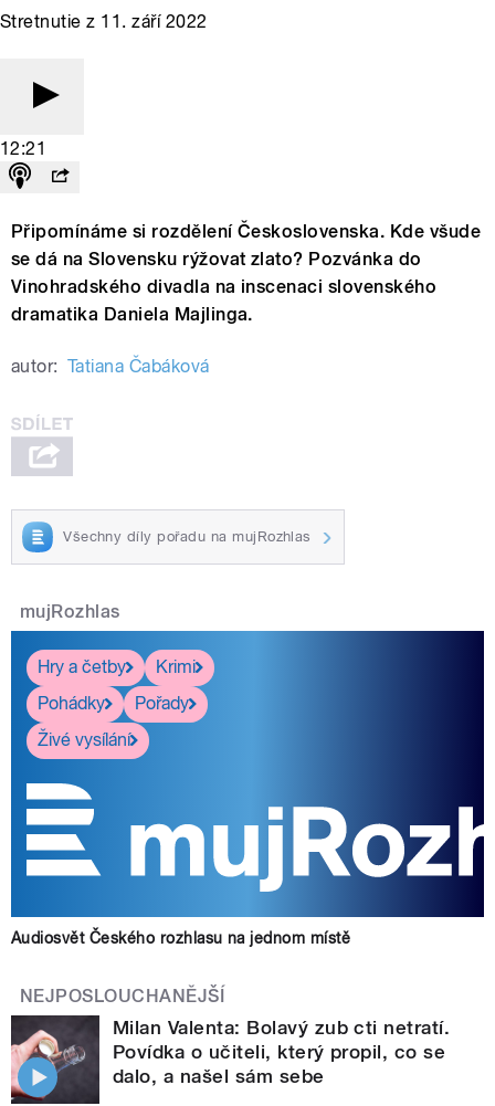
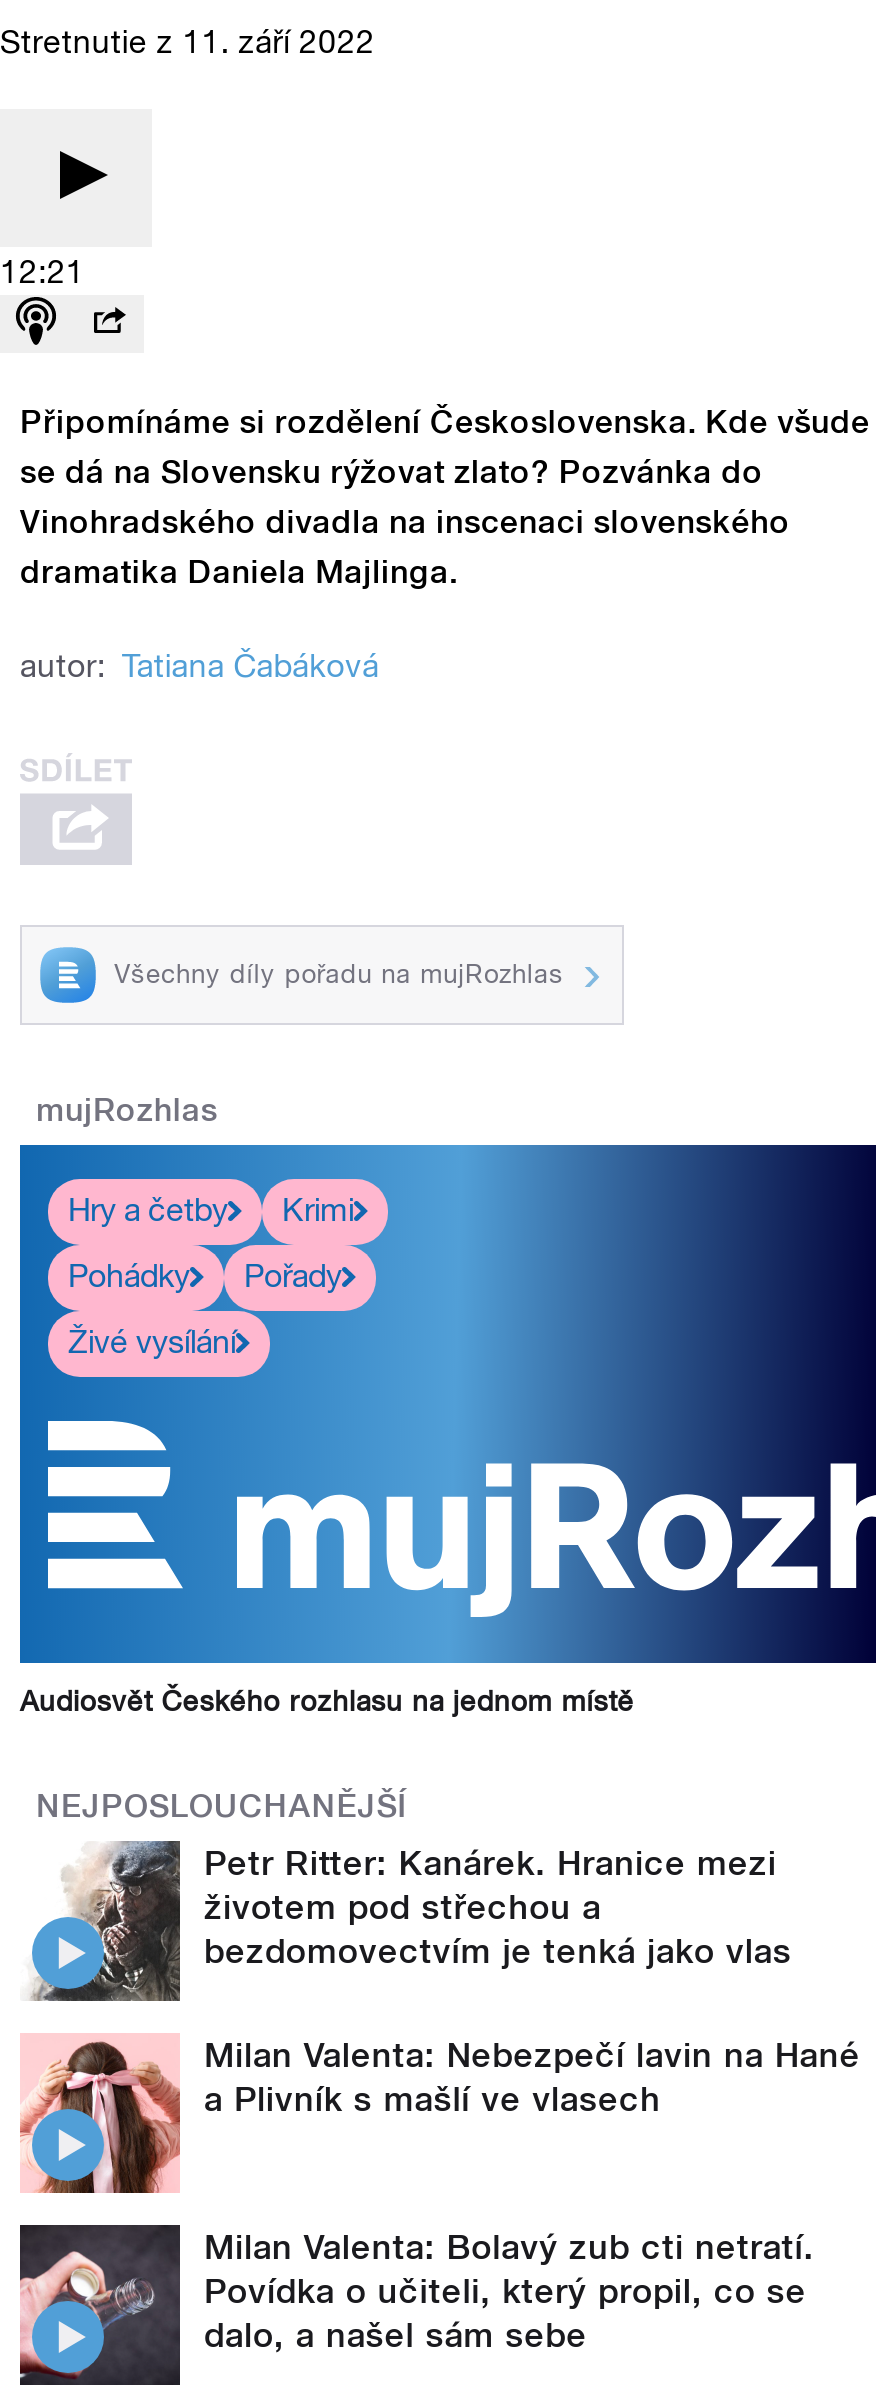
+ [image]
+ Petr Ritter: Kanárek. Hranice mezi
+ životem pod střechou a
+ bezdomovectvím je tenká jako vlas
+ Milan Valenta: Nebezpečí lavin na Hané
+ a Plivník s mašlí ve vlasech

+ [image]
